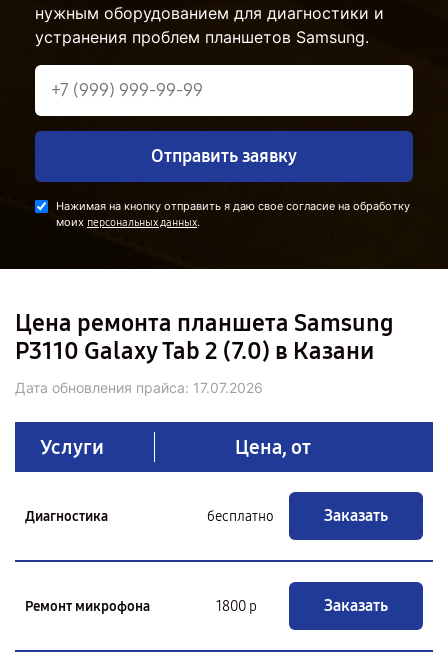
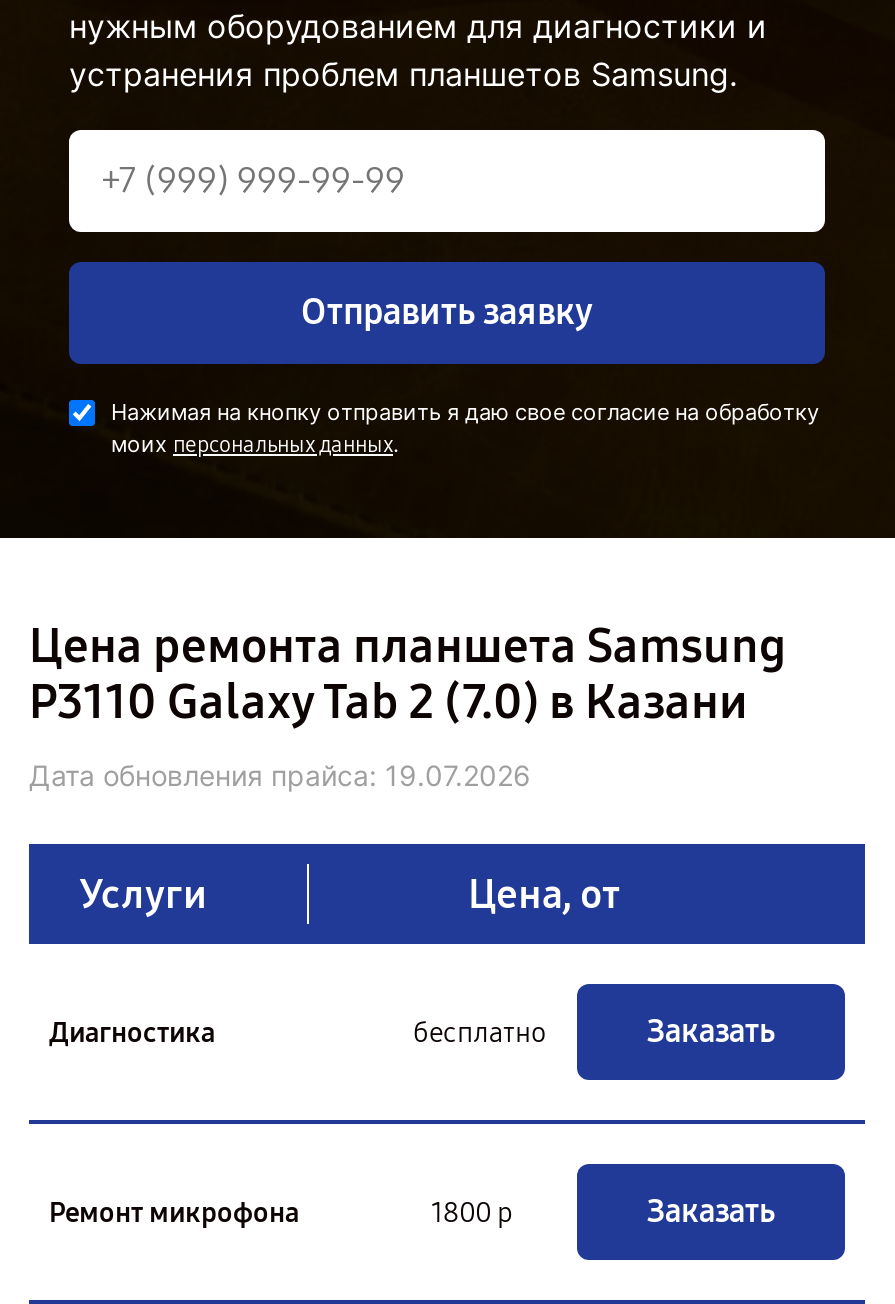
- Дата обновления прайса: 17.07.2026
+ Дата обновления прайса: 19.07.2026
